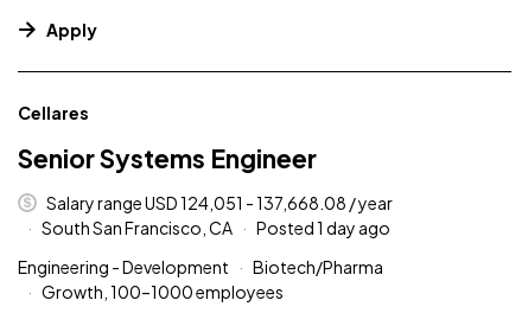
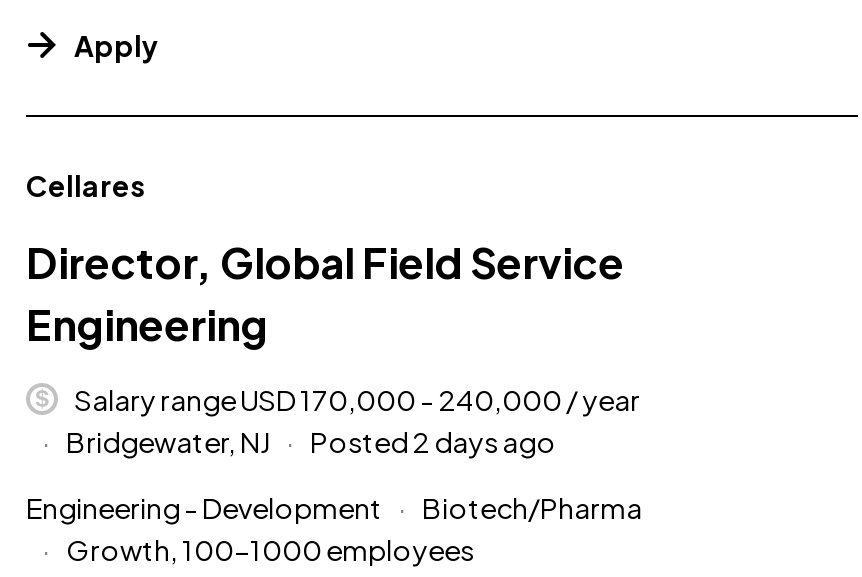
- Senior Systems Engineer
+ Director, Global Field Service
+ Engineering

- Salary range USD 124,051 - 137,668.08 / year
- South San Francisco, CA
- Posted 1 day ago
+ Salary range USD 170,000 - 240,000 / year
+ Bridgewater, NJ
+ Posted 2 days ago
